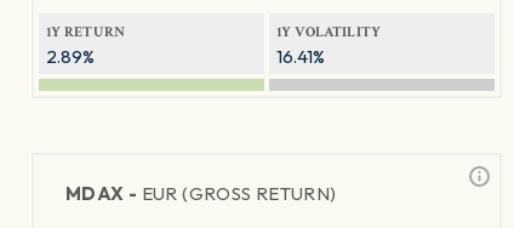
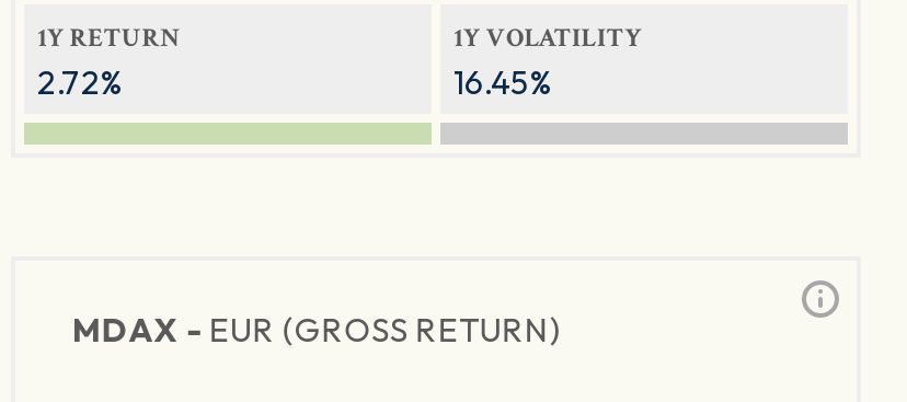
- 2.89%
+ 2.72%

- 16.41%
+ 16.45%
